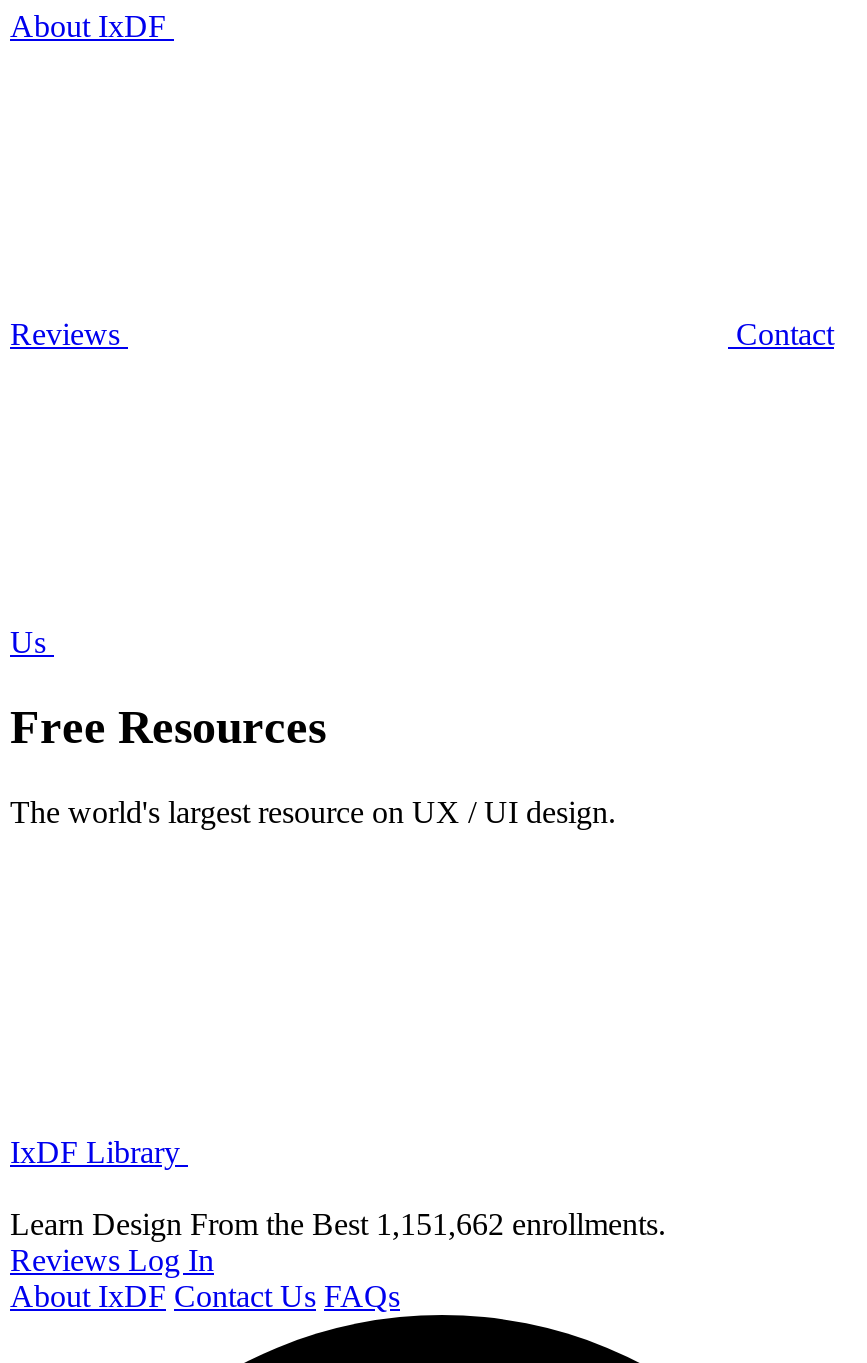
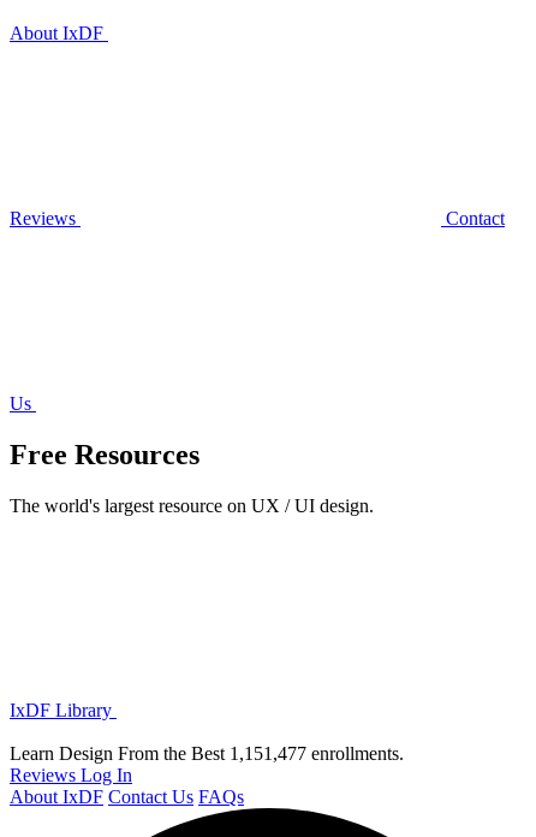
- Learn Design From the Best 1,151,662 enrollments.
+ Learn Design From the Best 1,151,477 enrollments.
